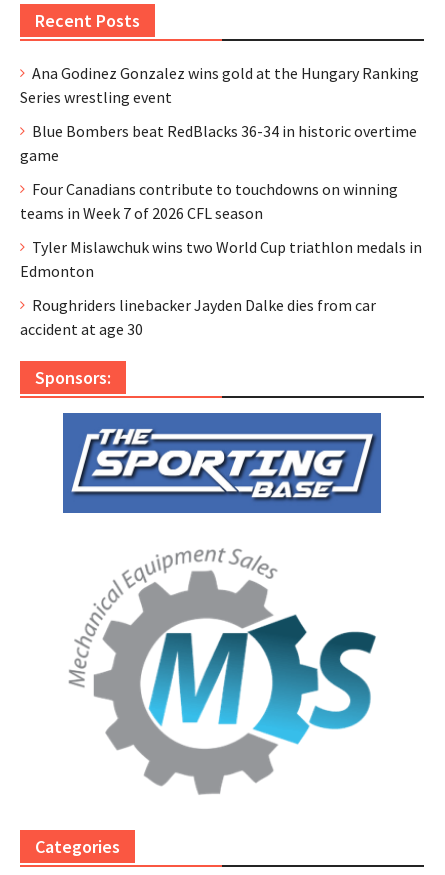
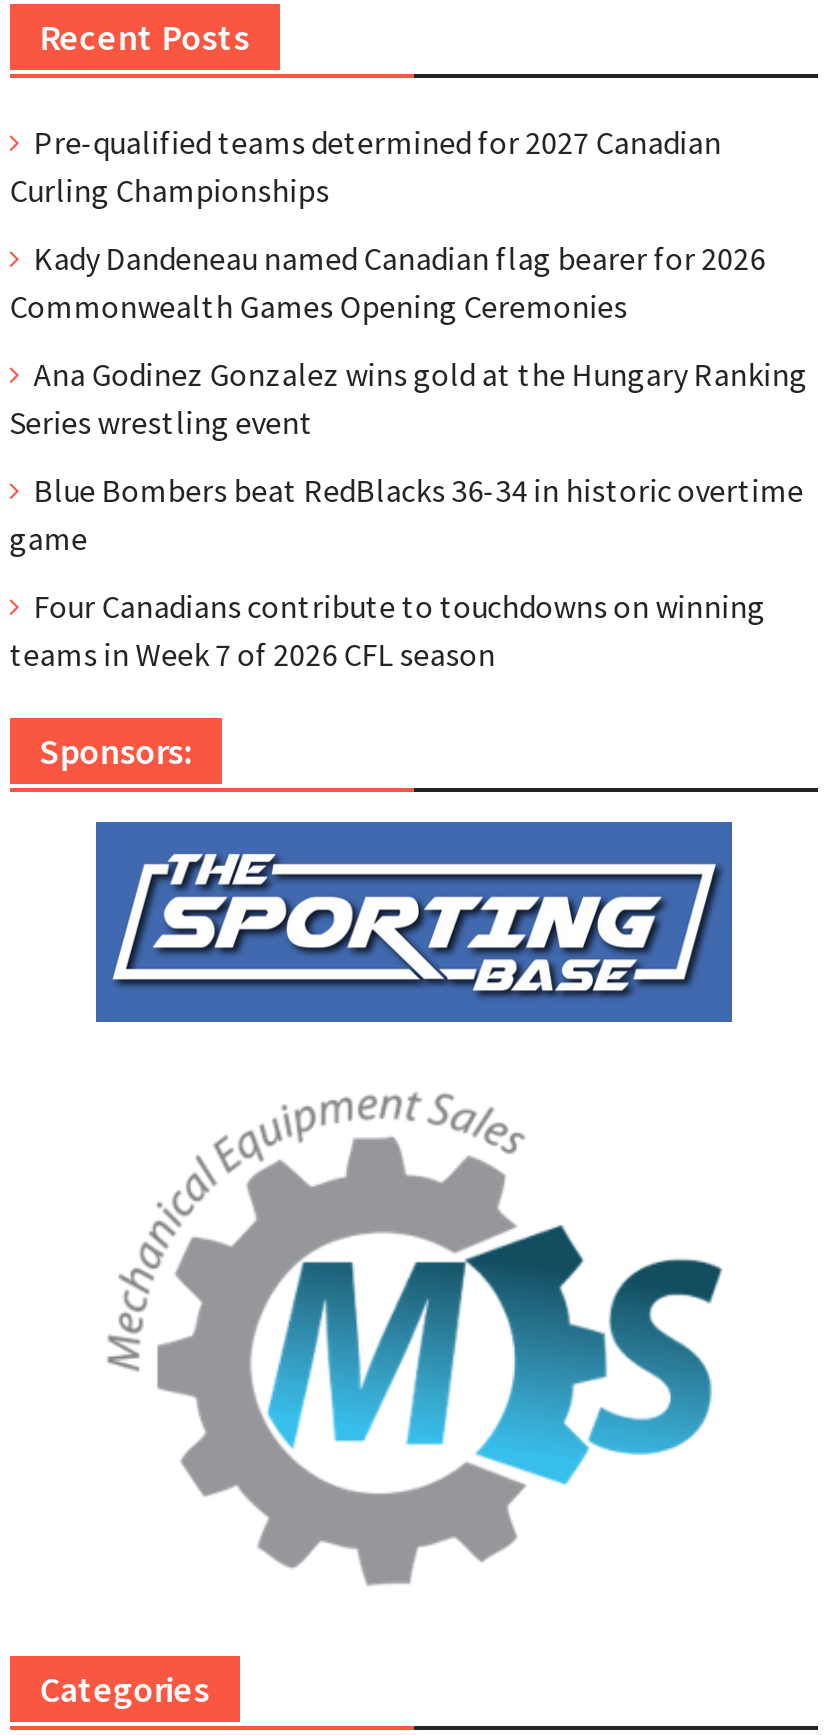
+ Pre-qualified teams determined for 2027 Canadian
+ Curling Championships
+ Kady Dandeneau named Canadian flag bearer for 2026
+ Commonwealth Games Opening Ceremonies

moved down: Ana Godinez Gonzalez wins gold at the Hungary Ranking | Series wrestling event | Blue Bombers beat RedBlacks 36-34 in historic overtime | game | Four Canadians contribute to touchdowns on winning | teams in Week 7 of 2026 CFL season

- Tyler Mislawchuk wins two World Cup triathlon medals in
- Edmonton
- Roughriders linebacker Jayden Dalke dies from car
- accident at age 30
